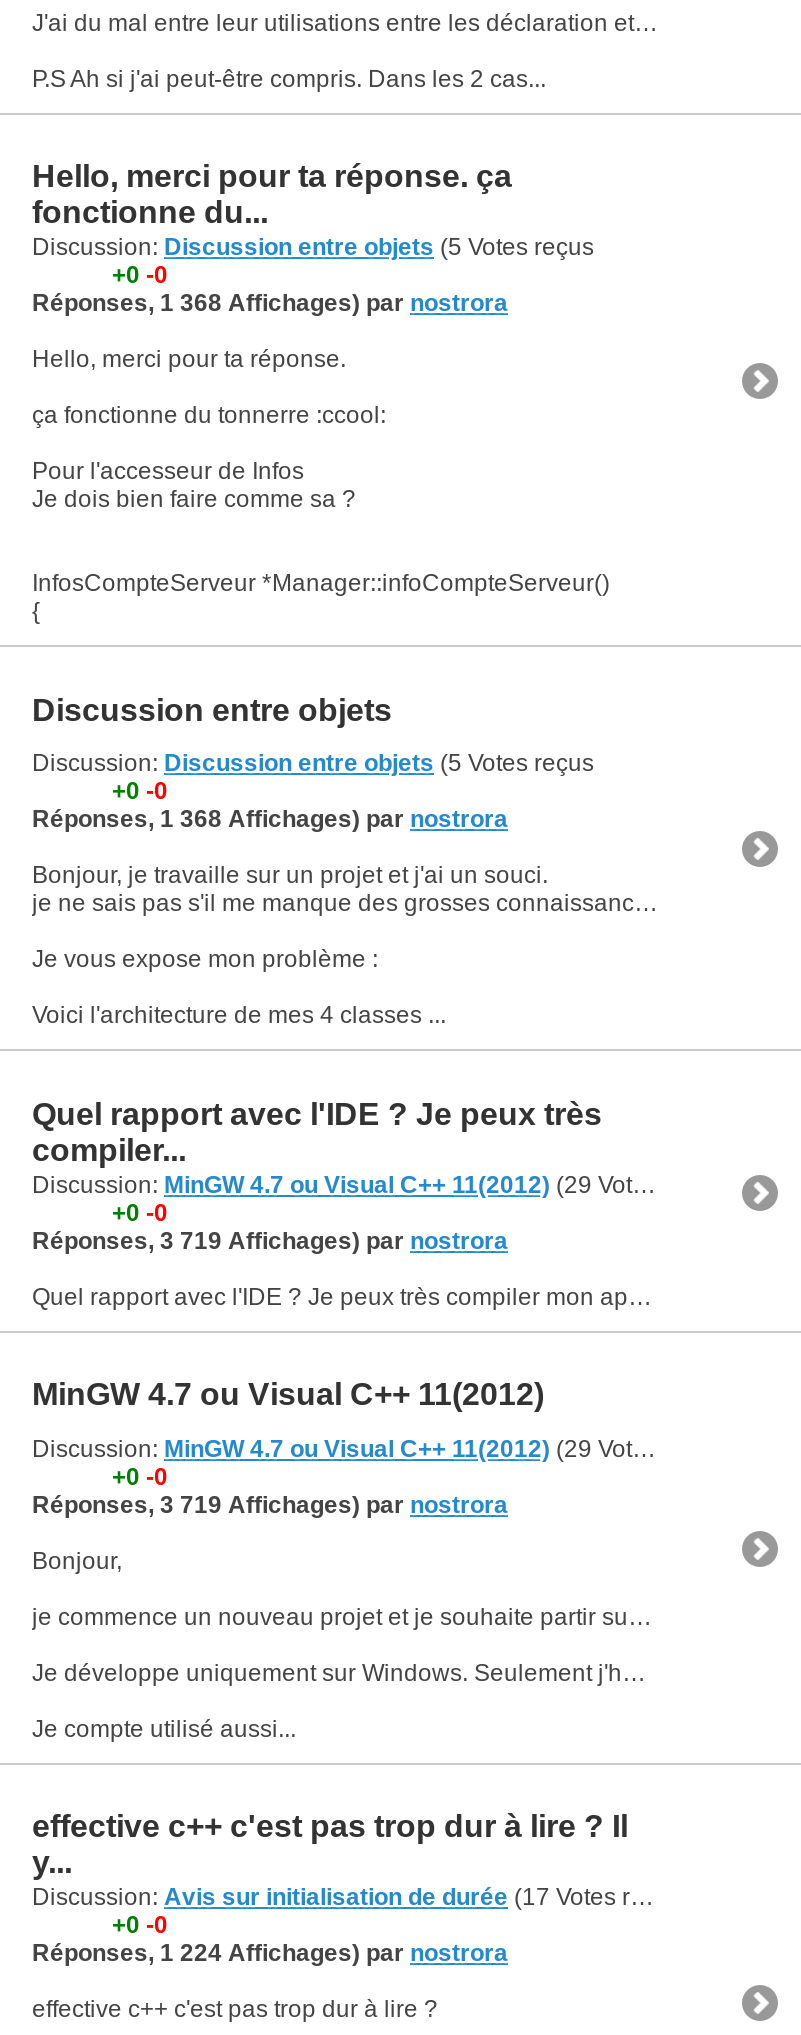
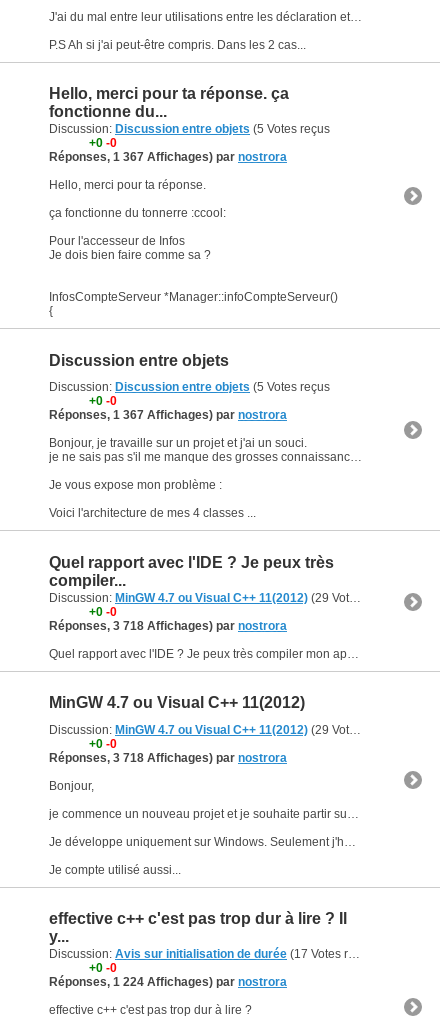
- Réponses, 1 368 Affichages) par nostrora
+ Réponses, 1 367 Affichages) par nostrora

- Réponses, 1 368 Affichages) par nostrora
+ Réponses, 1 367 Affichages) par nostrora

- Réponses, 3 719 Affichages) par nostrora
+ Réponses, 3 718 Affichages) par nostrora

- Réponses, 3 719 Affichages) par nostrora
+ Réponses, 3 718 Affichages) par nostrora
